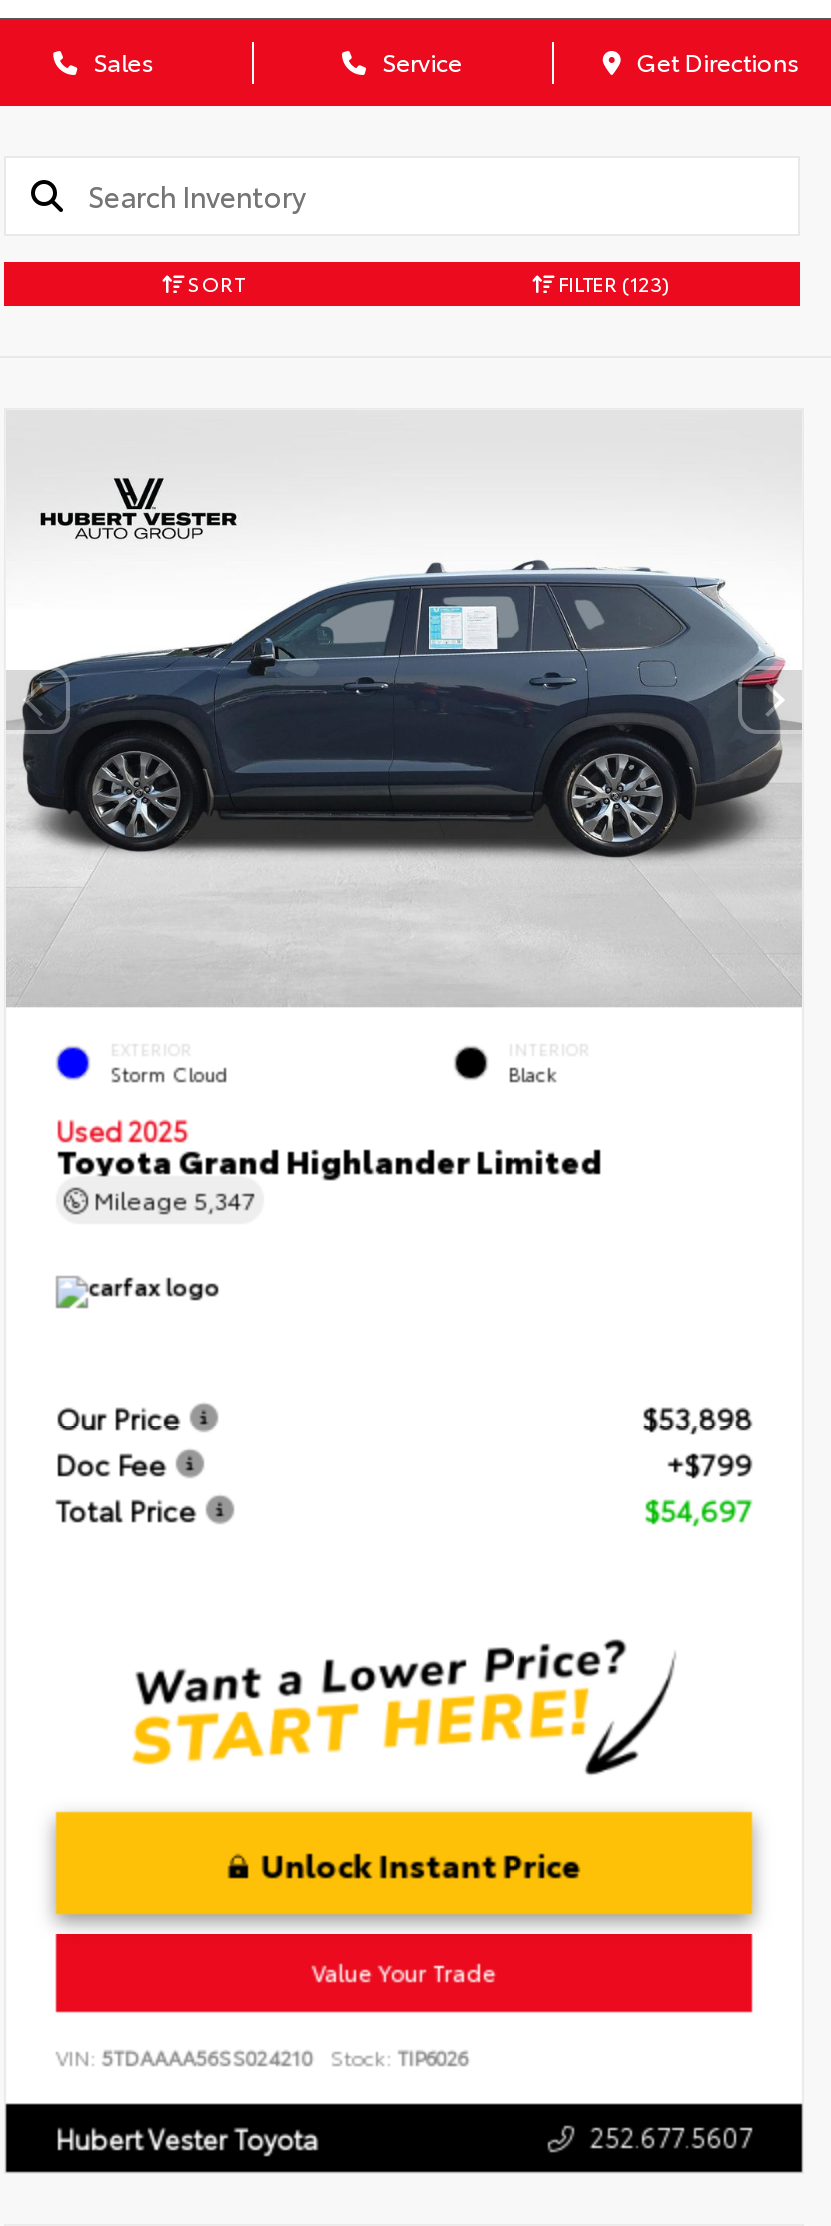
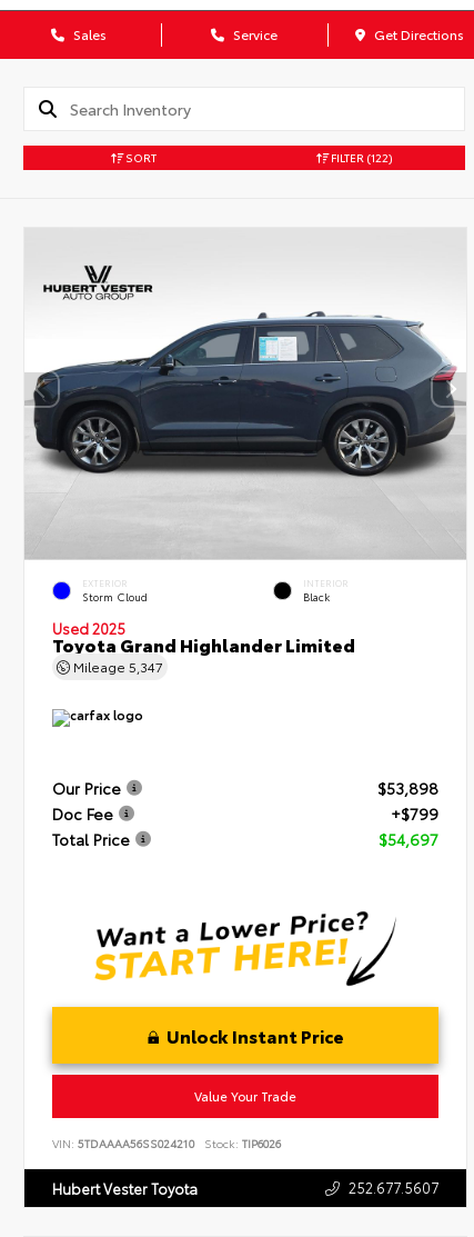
- FILTER (123)
+ FILTER (122)
